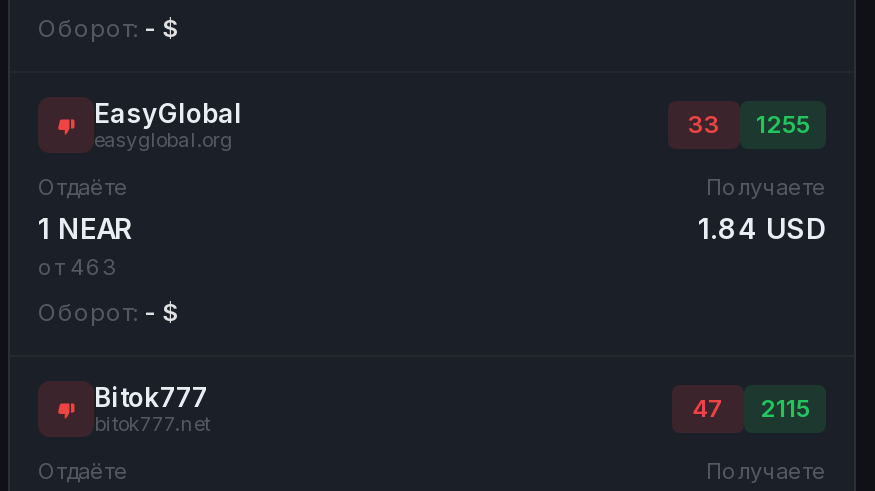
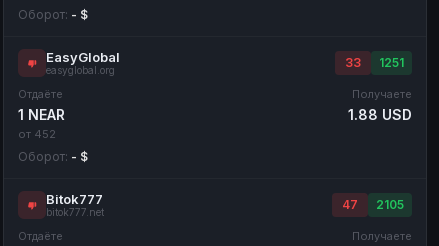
- 33 1255
+ 33 1251

- 1.84 USD
+ 1.88 USD

- от 463
+ от 452

- 47 2115
+ 47 2105
